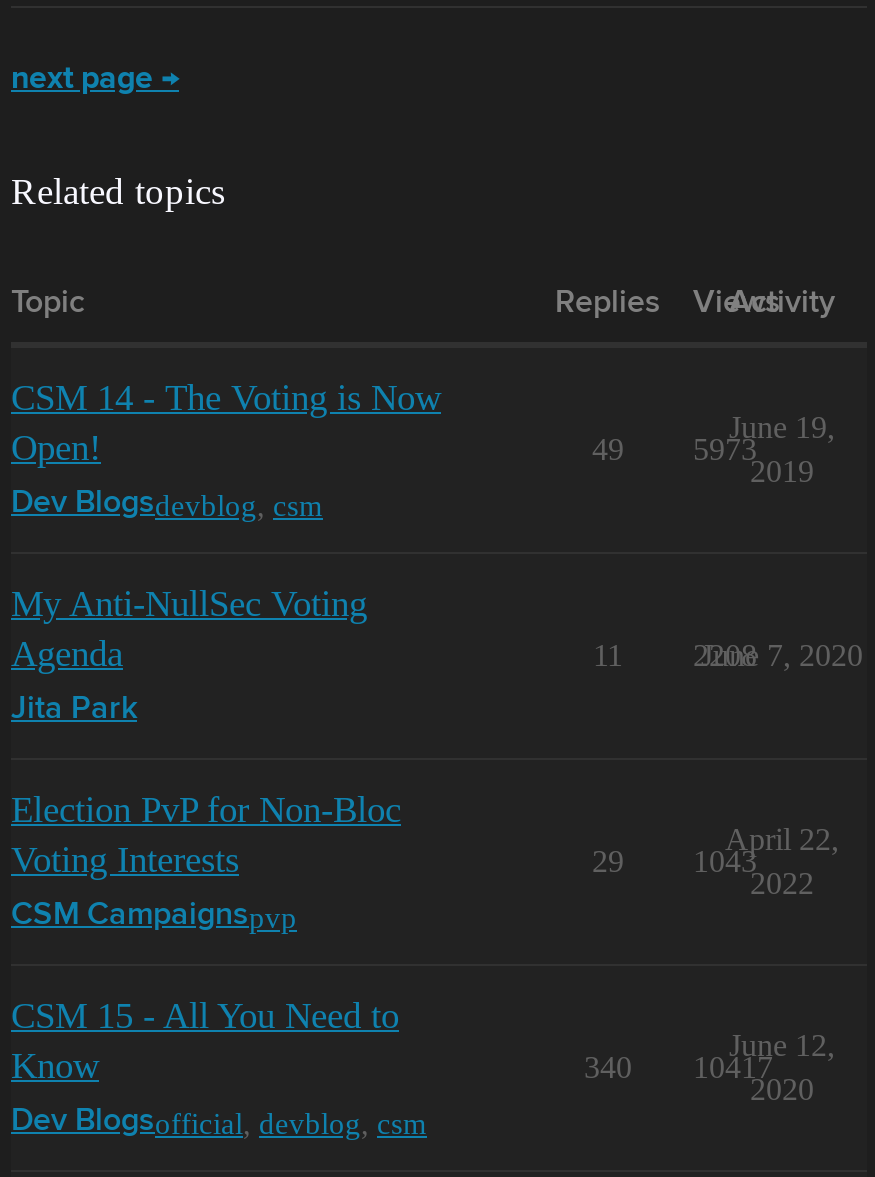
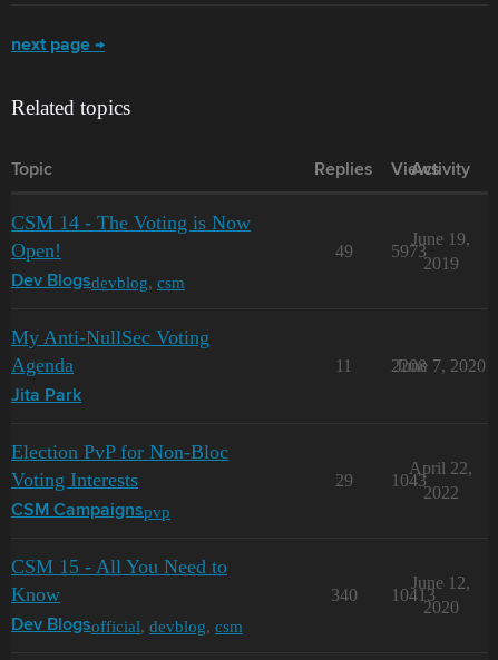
- 340 10417
+ 340 10413
